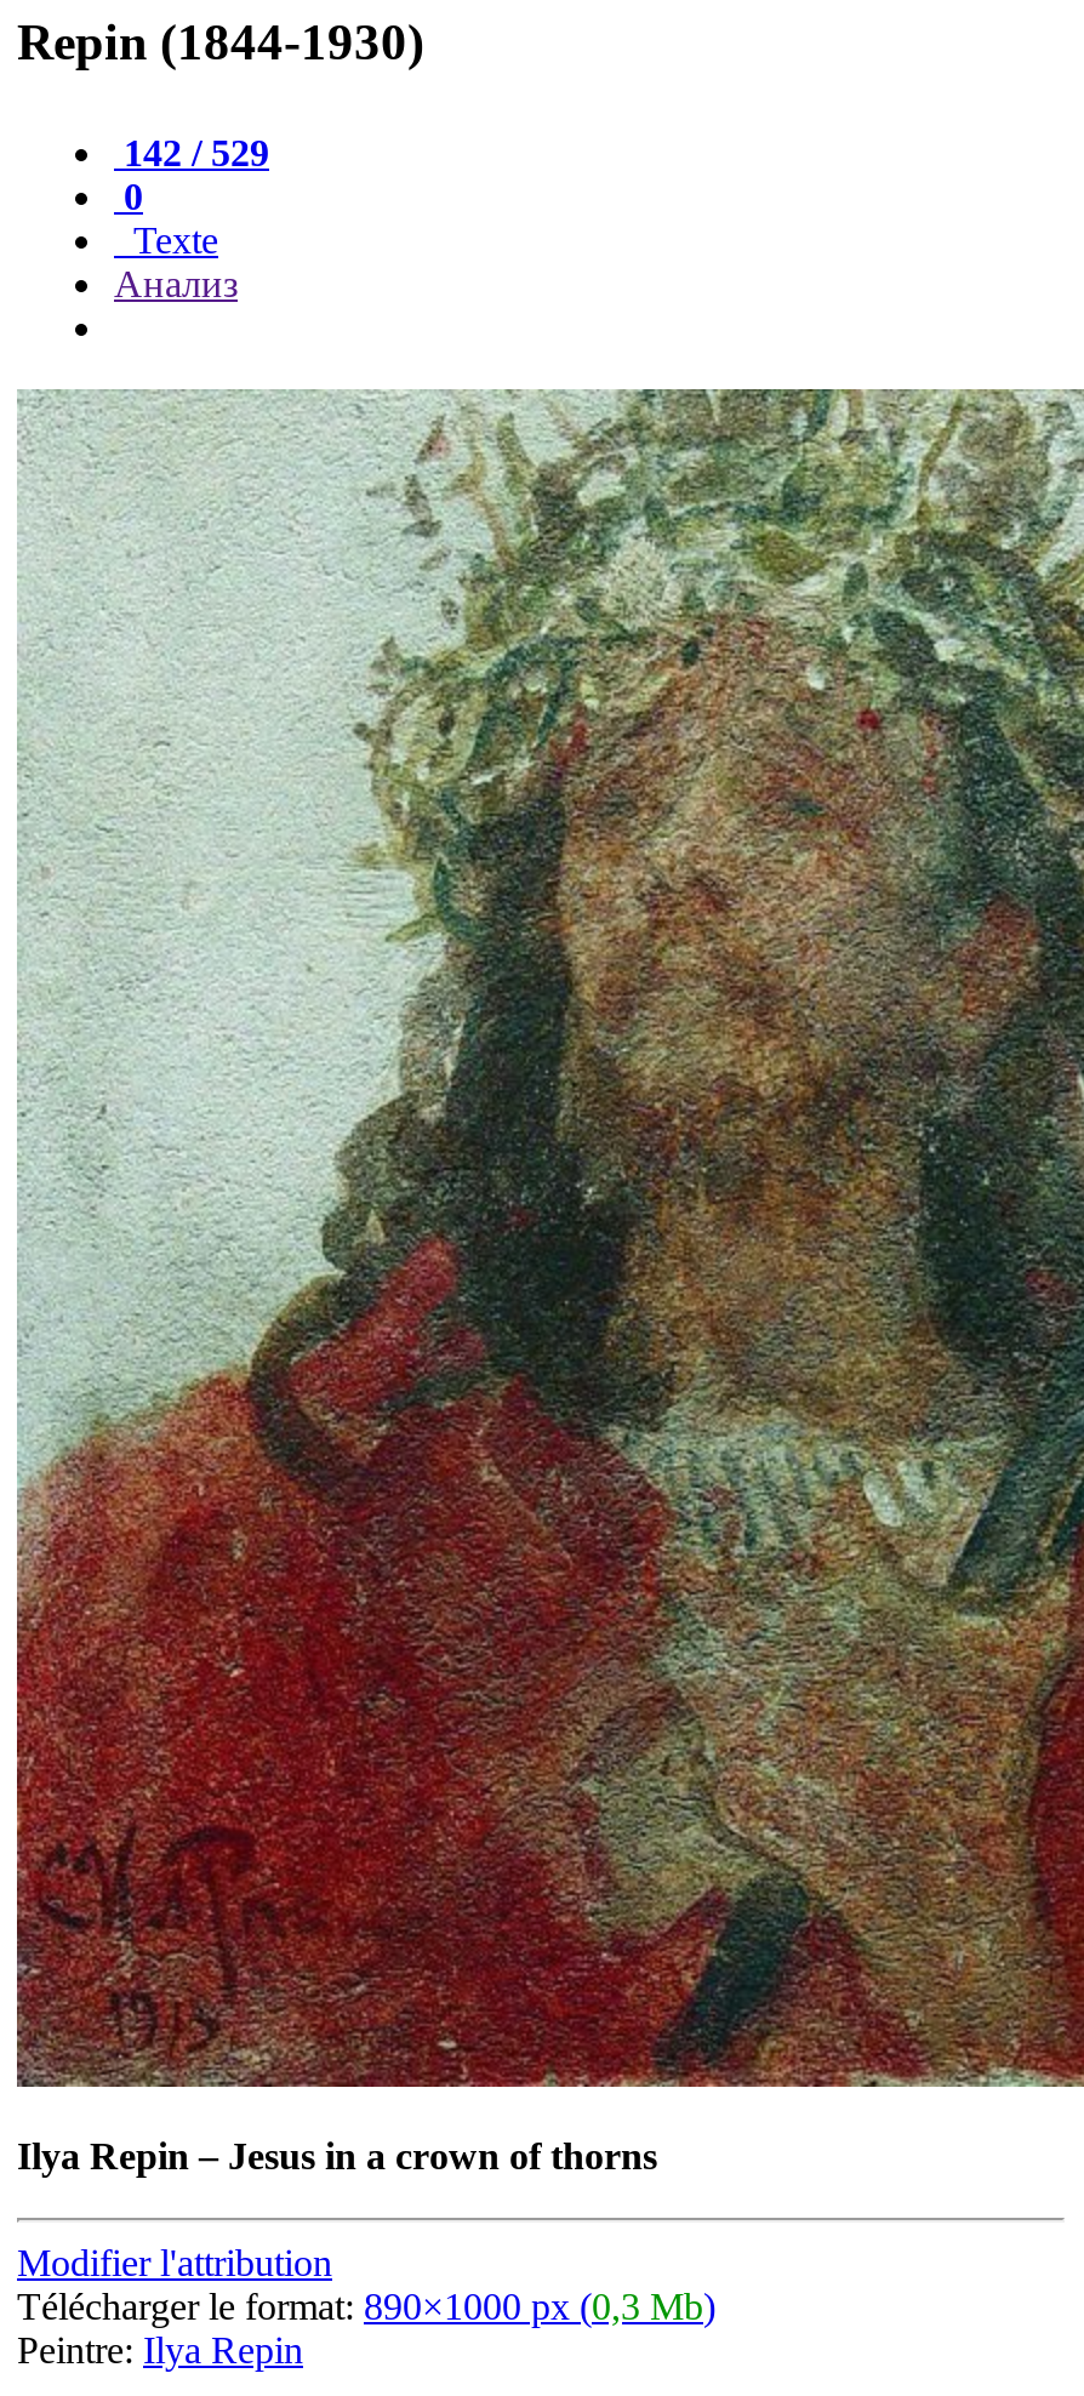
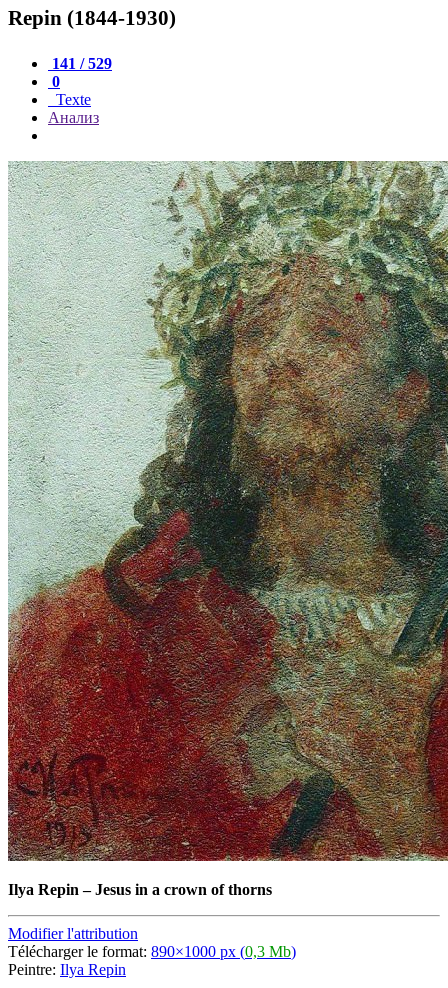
- 142 / 529
+ 141 / 529
